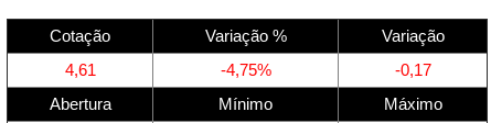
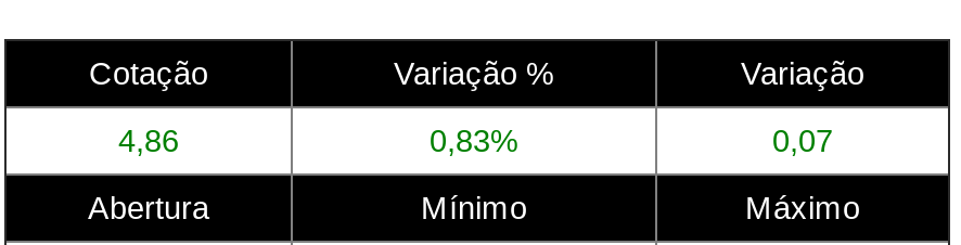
- 4,61
+ 4,86

- -4,75%
+ 0,83%

- -0,17
+ 0,07
